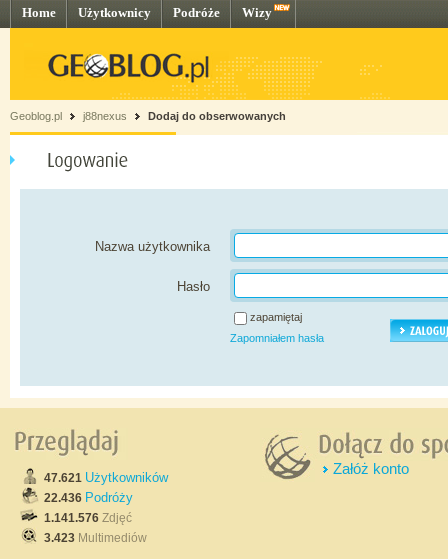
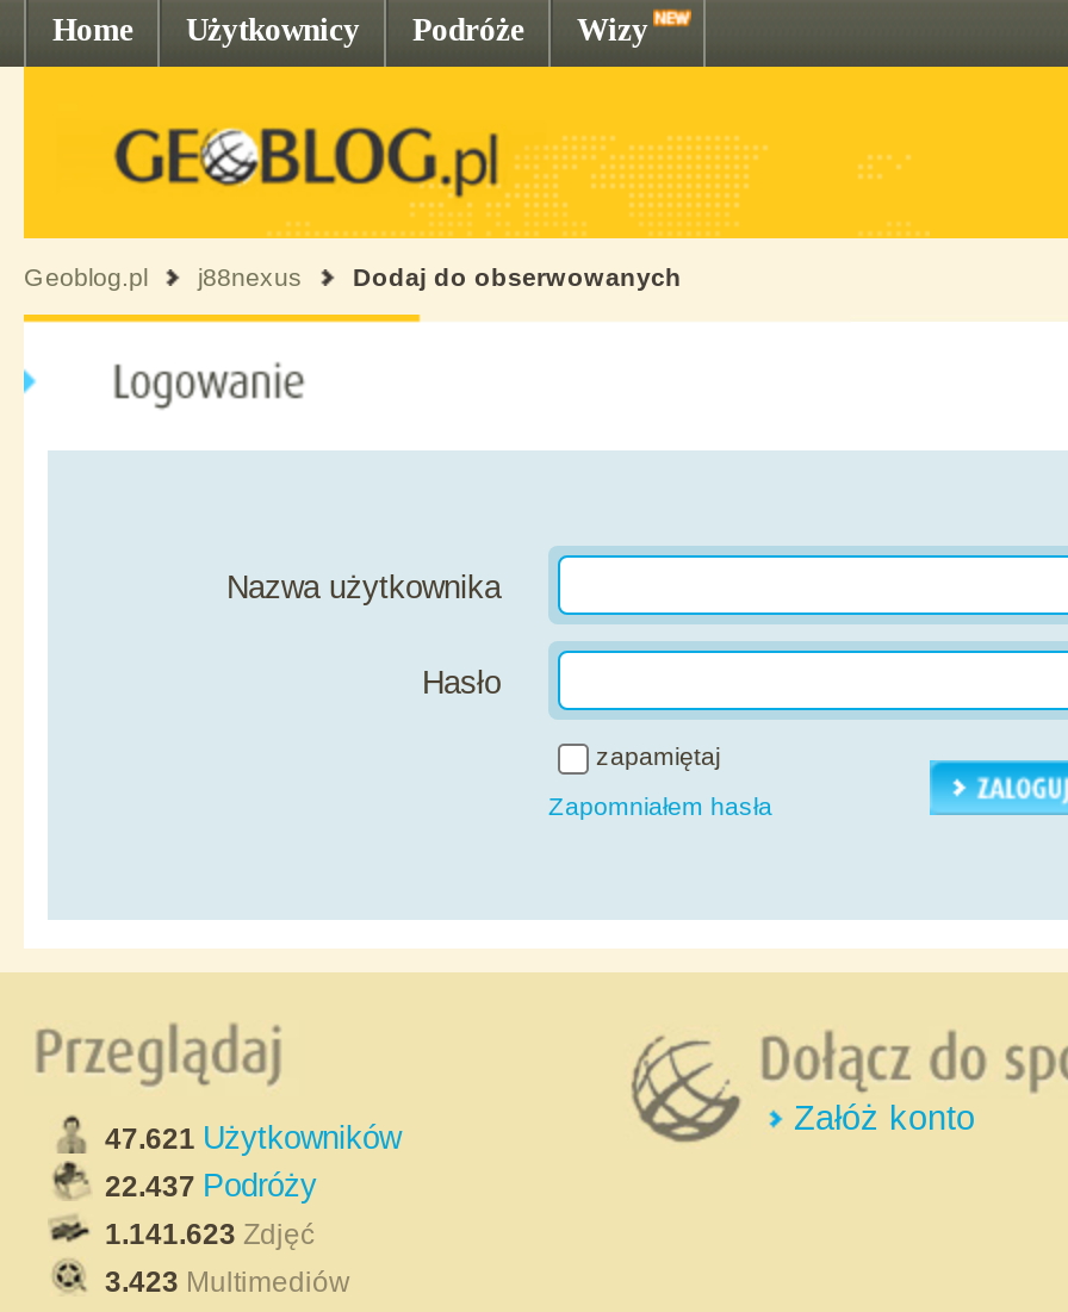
- 22.436 Podróży
+ 22.437 Podróży

- 1.141.576 Zdjęć
+ 1.141.623 Zdjęć
